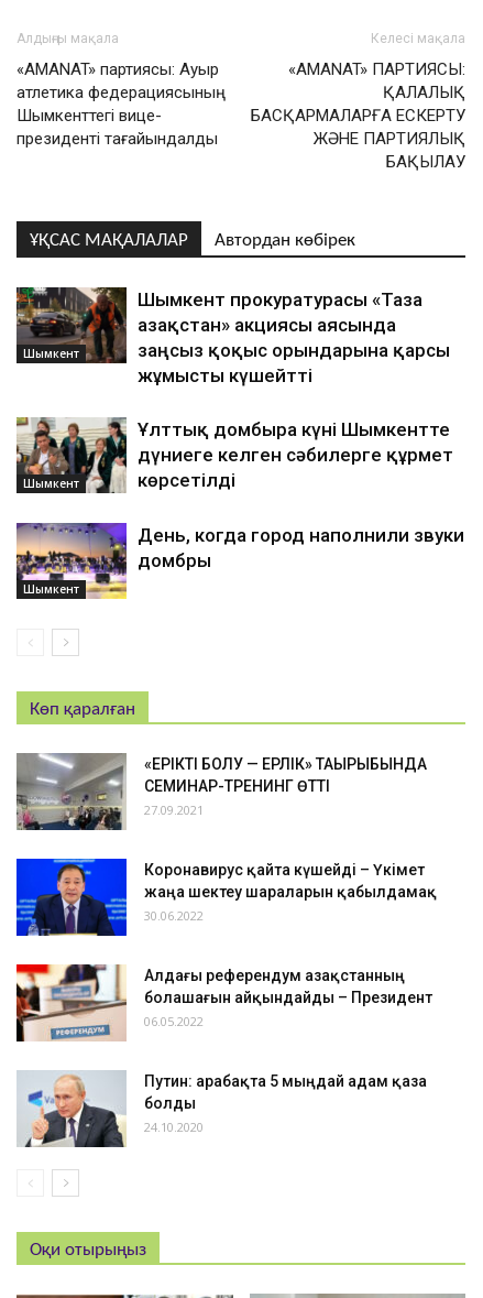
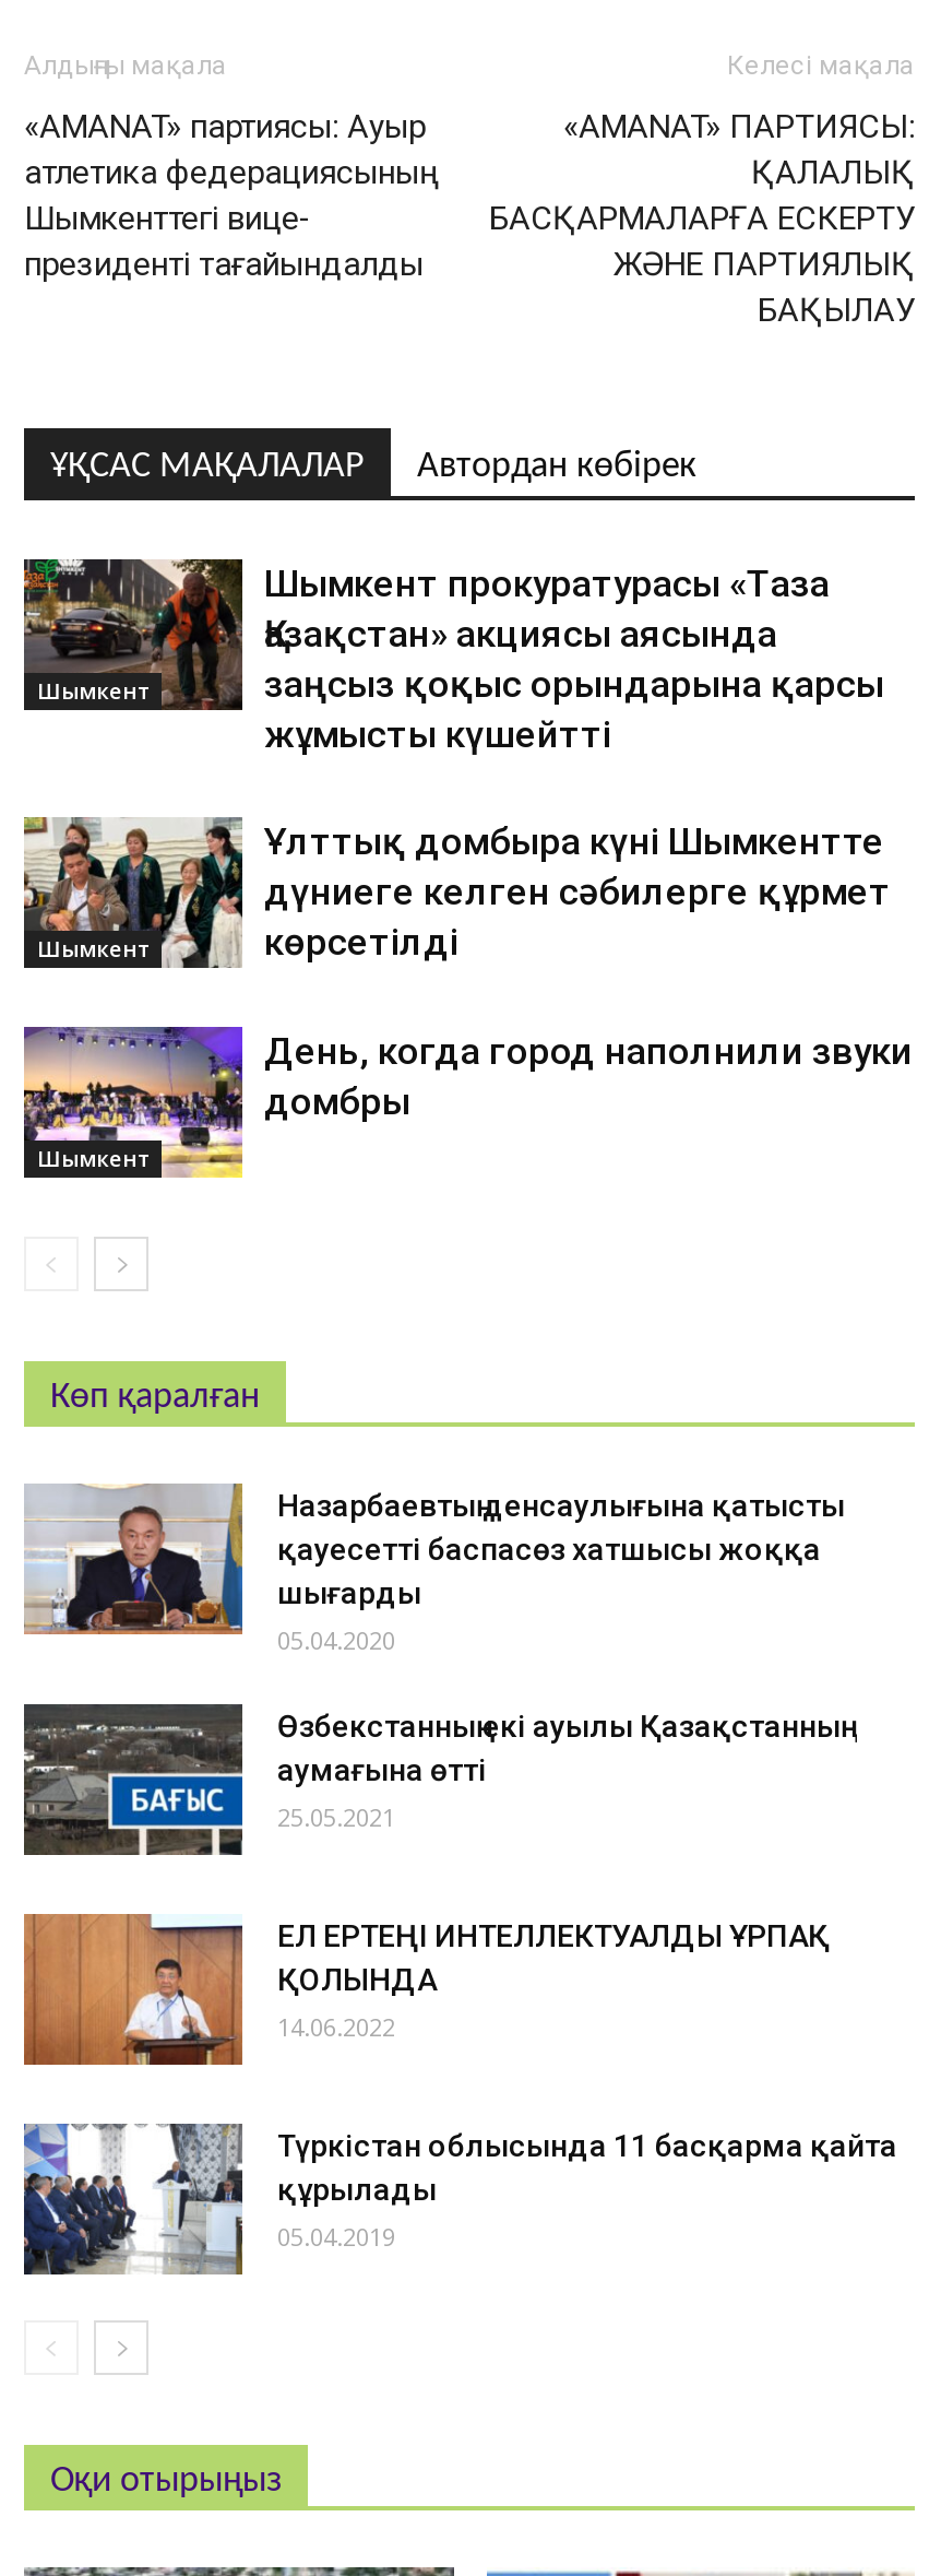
- [image]
- «ЕРІКТІ БОЛУ — ЕРЛІК» ТАҚЫРЫБЫНДА
- СЕМИНАР-ТРЕНИНГ ӨТТІ
- 27.09.2021
+ [image]
+ Назарбаевтың денсаулығына қатысты
+ қауесетті баспасөз хатшысы жоққа
+ шығарды
+ 05.04.2020

- [image]
- Коронавирус қайта күшейді – Үкімет
- жаңа шектеу шараларын қабылдамақ
- 30.06.2022
+ [image]
+ Өзбекстанның екі ауылы Қазақстанның
+ аумағына өтті
+ 25.05.2021

- [image]
- Алдағы референдум Қазақстанның
- болашағын айқындайды – Президент
- 06.05.2022
+ [image]
+ ЕЛ ЕРТЕҢІ ИНТЕЛЛЕКТУАЛДЫ ҰРПАҚ
+ ҚОЛЫНДА
+ 14.06.2022

- [image]
- Путин: Қарабақта 5 мыңдай адам қаза
- болды
- 24.10.2020
+ [image]
+ Түркістан облысында 11 басқарма қайта
+ құрылады
+ 05.04.2019
